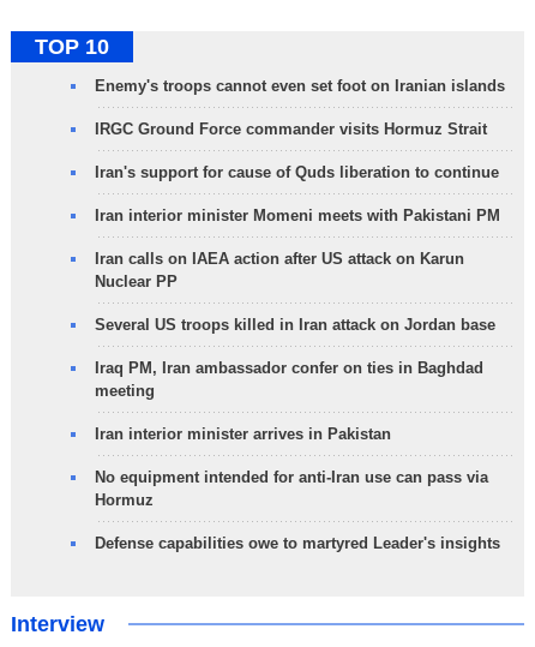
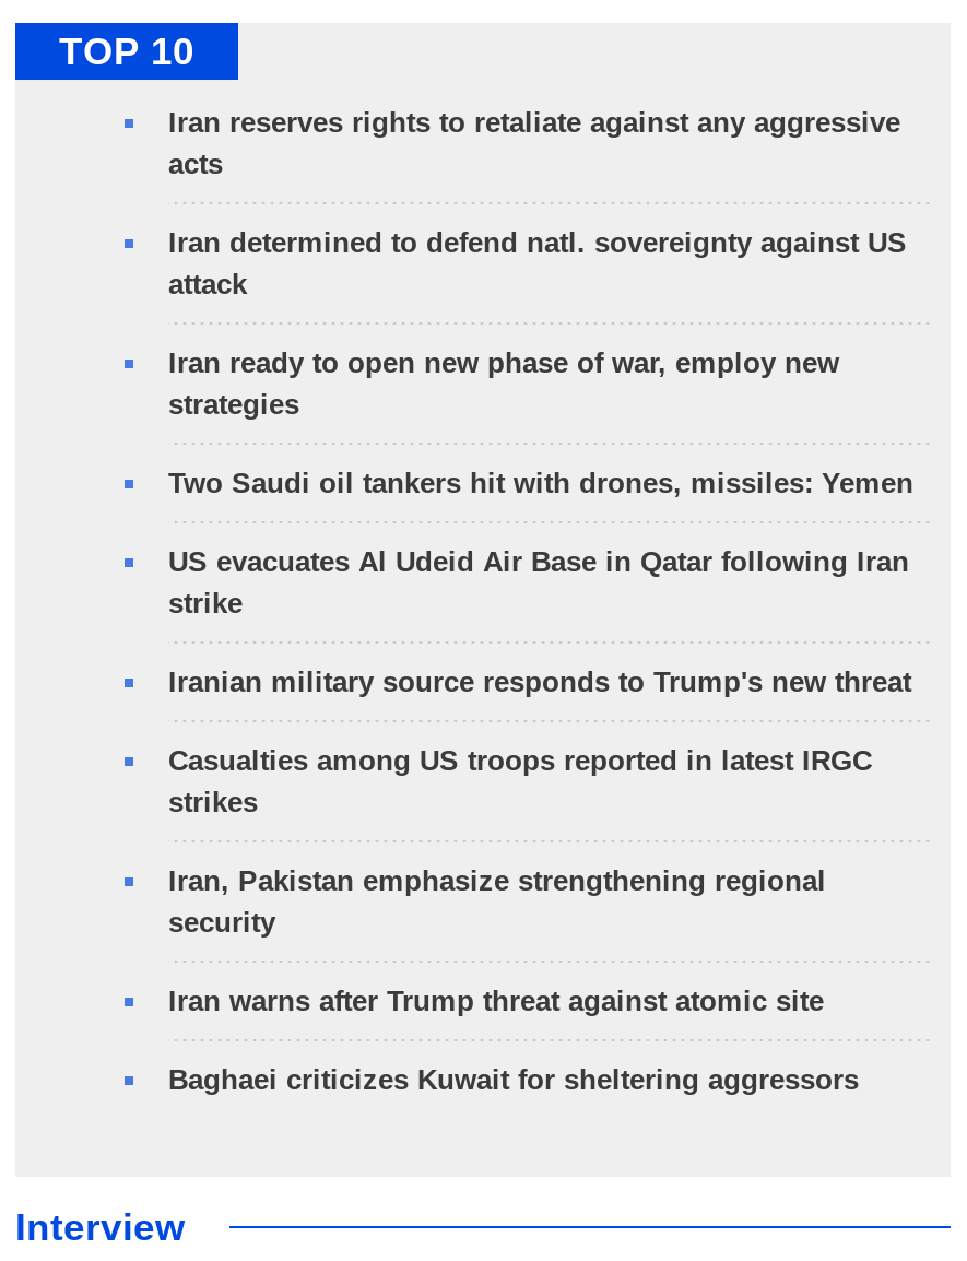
- Enemy's troops cannot even set foot on Iranian islands
+ Iran reserves rights to retaliate against any aggressive
+ acts

- IRGC Ground Force commander visits Hormuz Strait
+ Iran determined to defend natl. sovereignty against US
+ attack

- Iran's support for cause of Quds liberation to continue
+ Iran ready to open new phase of war, employ new
+ strategies

- Iran interior minister Momeni meets with Pakistani PM
+ Two Saudi oil tankers hit with drones, missiles: Yemen

- Iran calls on IAEA action after US attack on Karun
- Nuclear PP
+ US evacuates Al Udeid Air Base in Qatar following Iran
+ strike

- Several US troops killed in Iran attack on Jordan base
+ Iranian military source responds to Trump's new threat

- Iraq PM, Iran ambassador confer on ties in Baghdad
- meeting
+ Casualties among US troops reported in latest IRGC
+ strikes

- Iran interior minister arrives in Pakistan
+ Iran, Pakistan emphasize strengthening regional
+ security

- No equipment intended for anti-Iran use can pass via
- Hormuz
+ Iran warns after Trump threat against atomic site

- Defense capabilities owe to martyred Leader's insights
+ Baghaei criticizes Kuwait for sheltering aggressors
